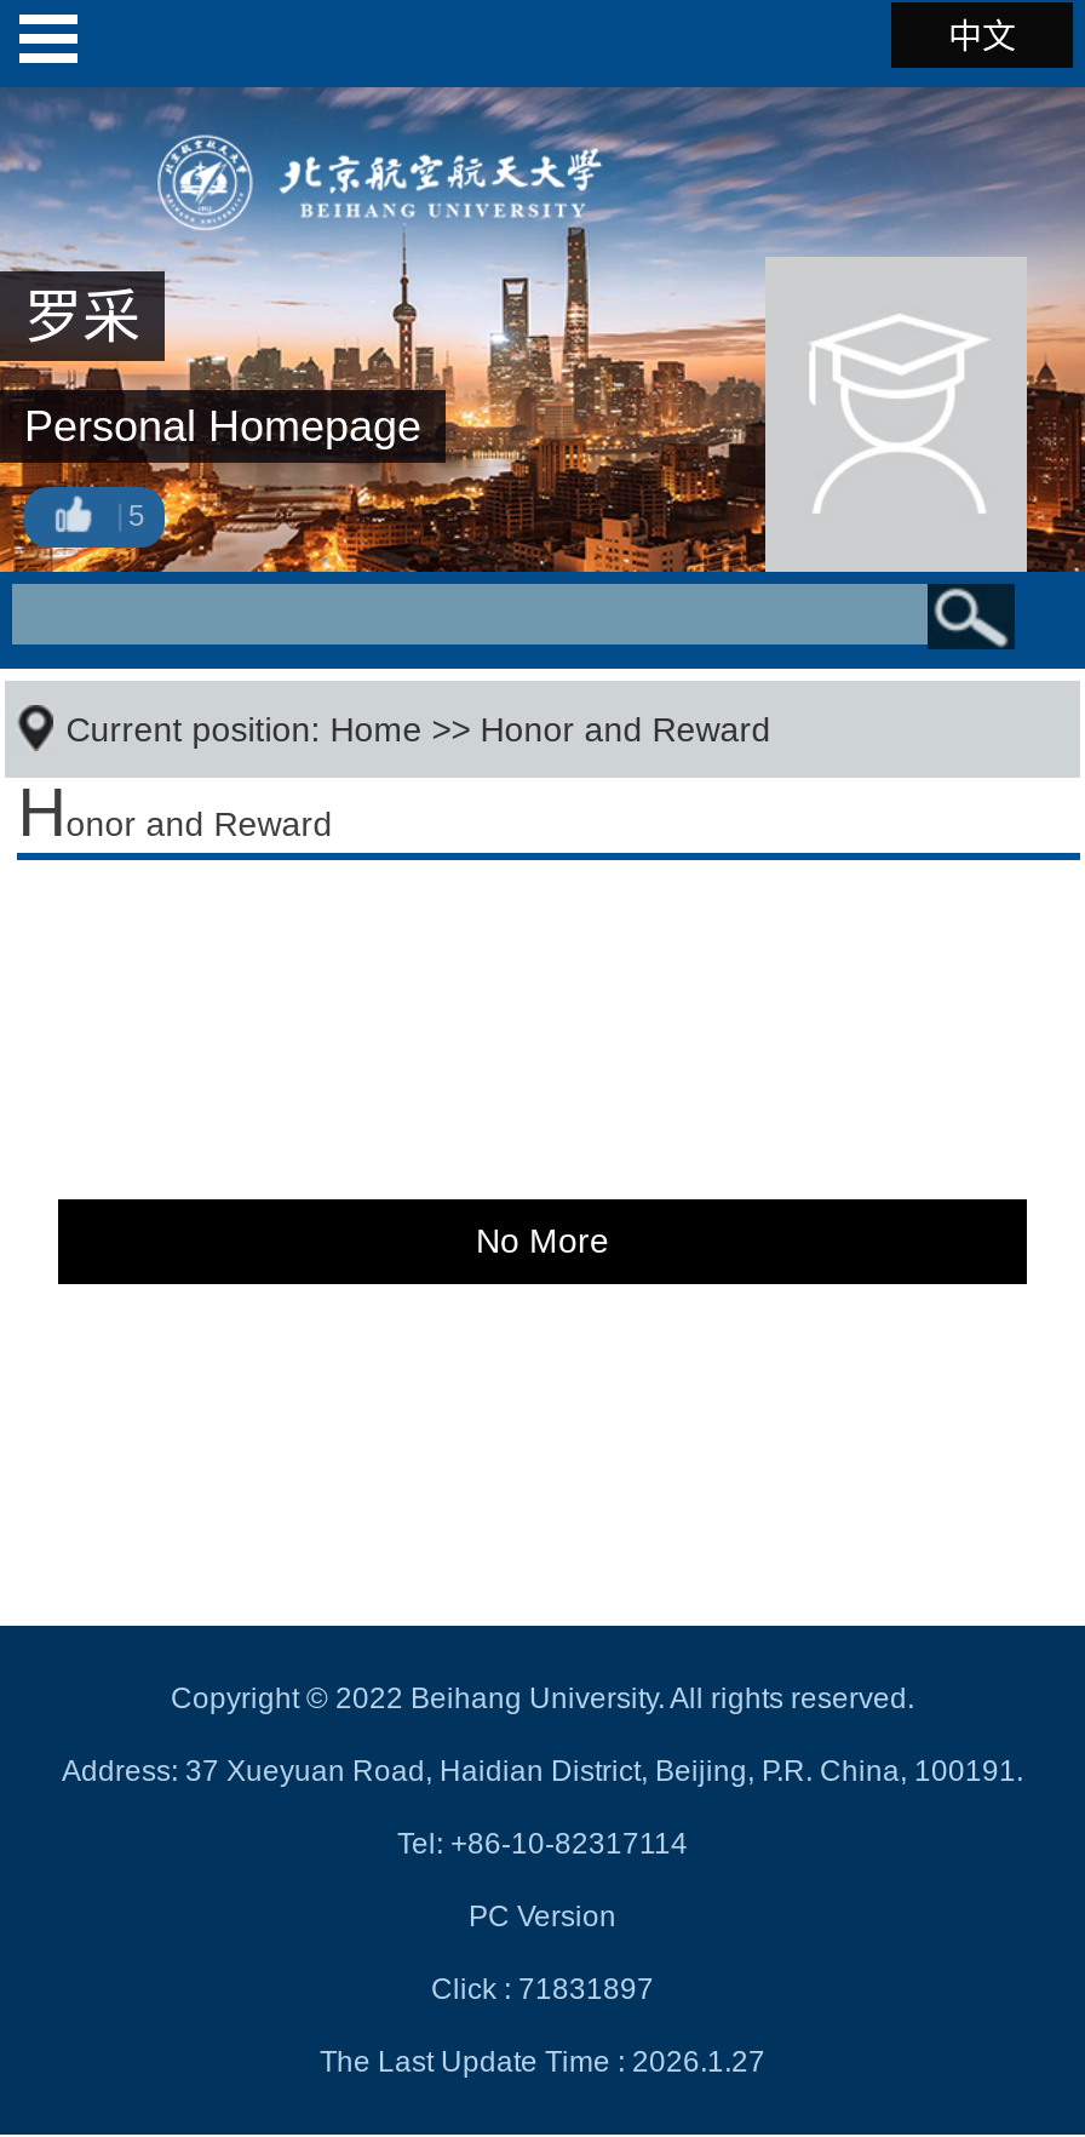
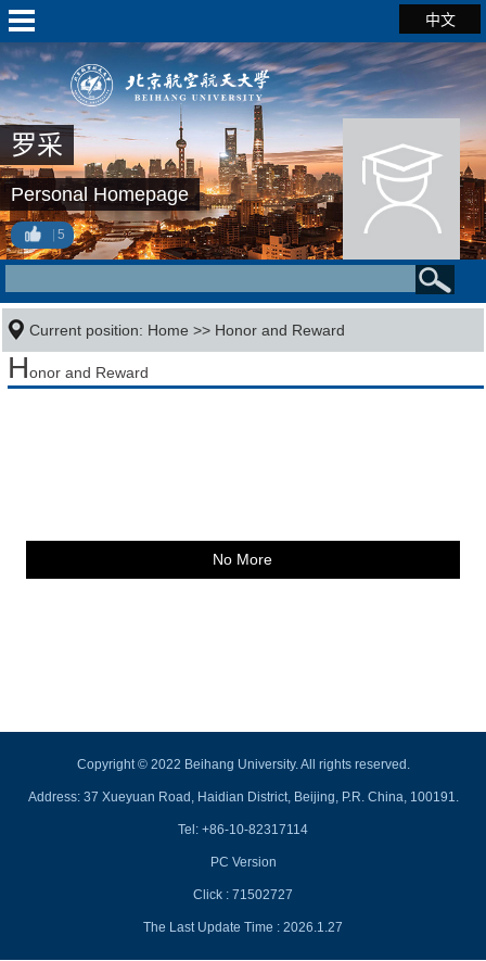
- Click : 71831897
+ Click : 71502727
